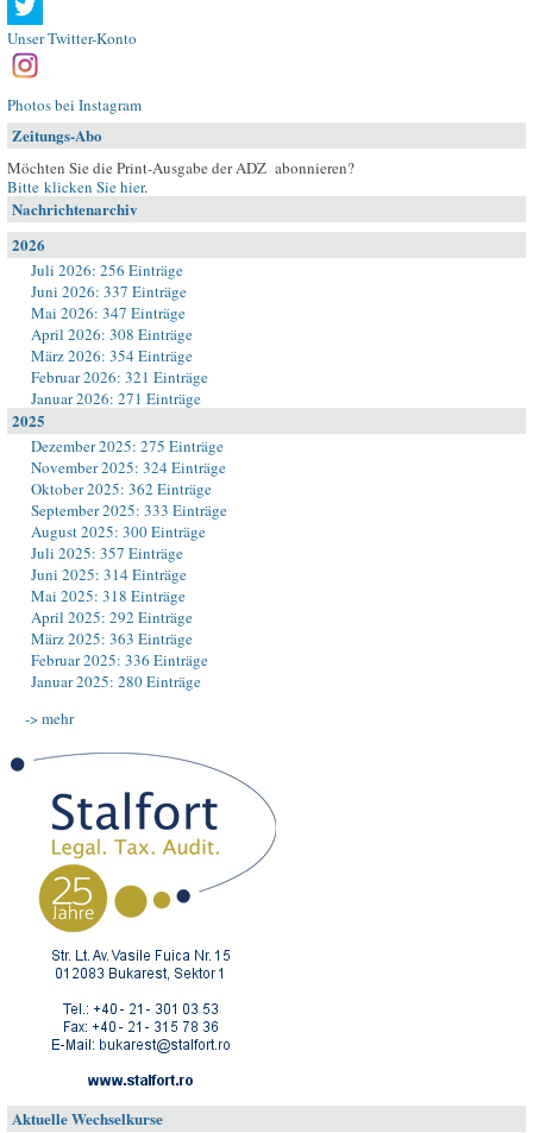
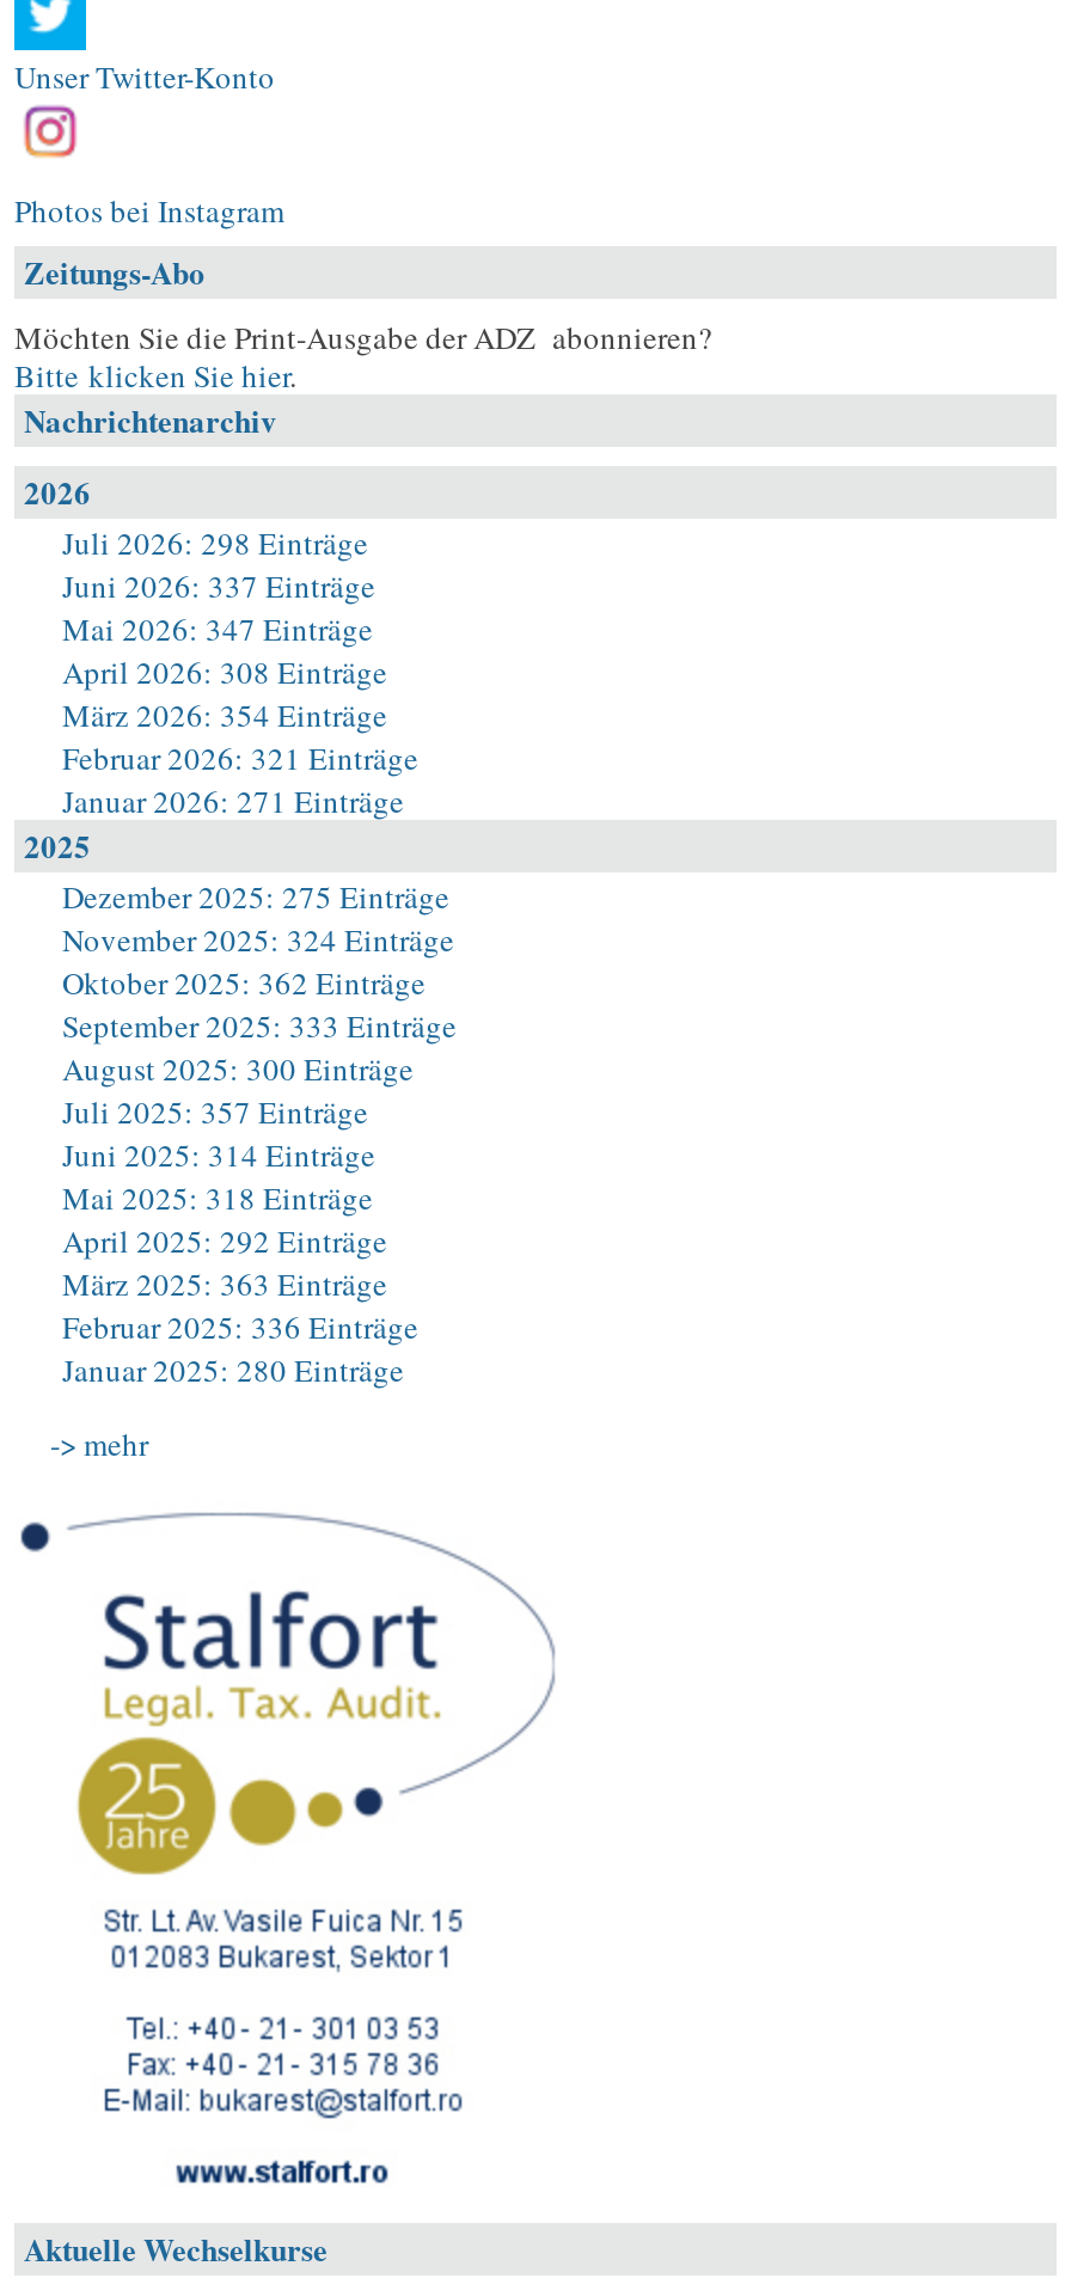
- Juli 2026: 256 Einträge
+ Juli 2026: 298 Einträge
